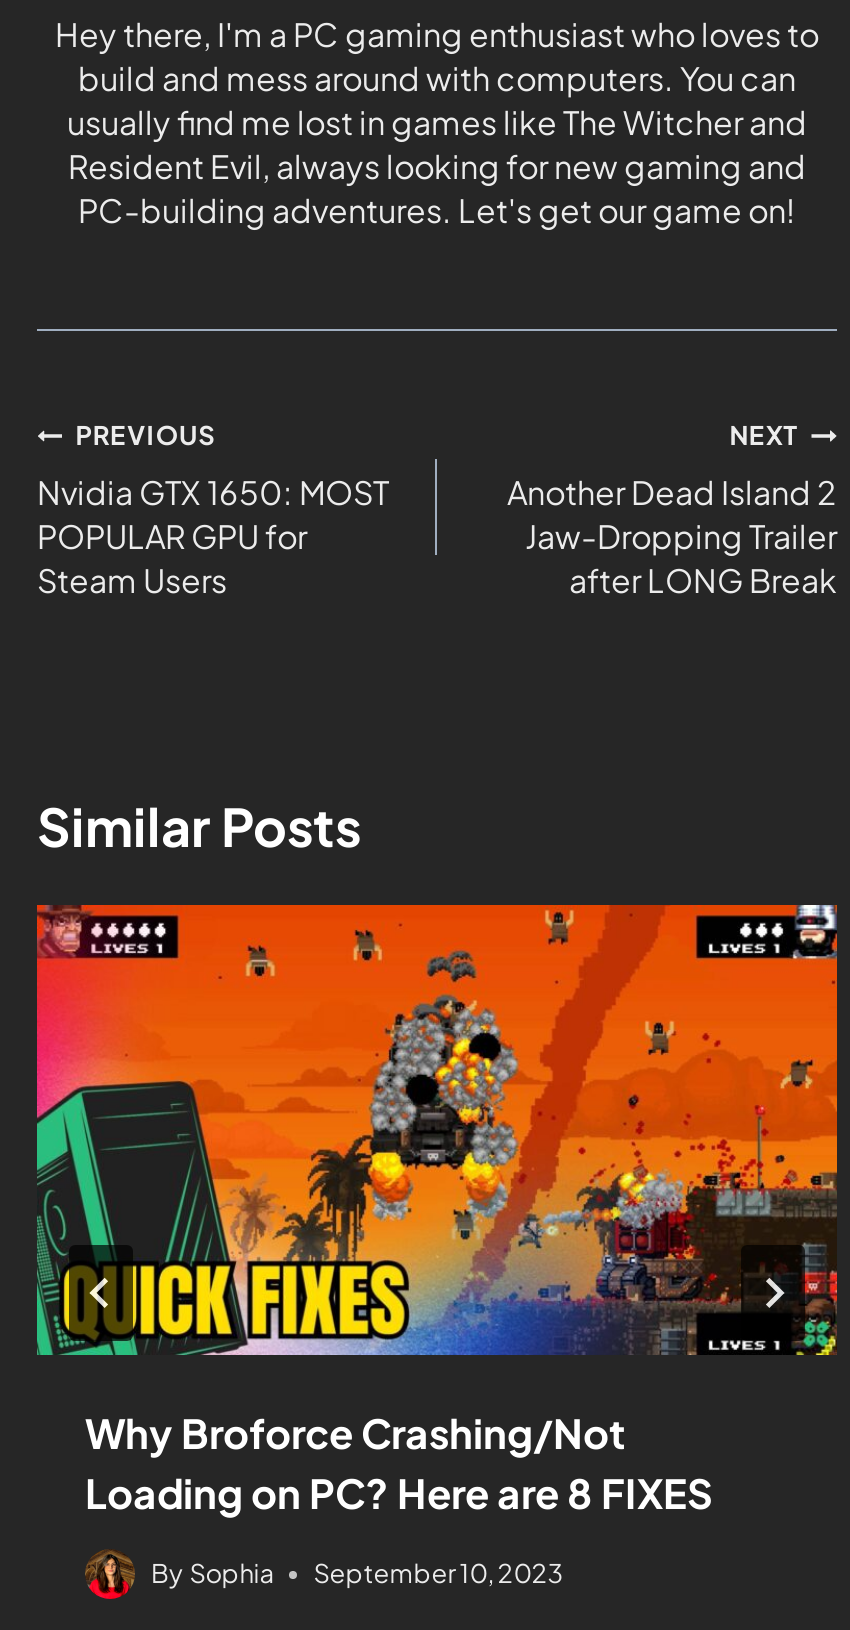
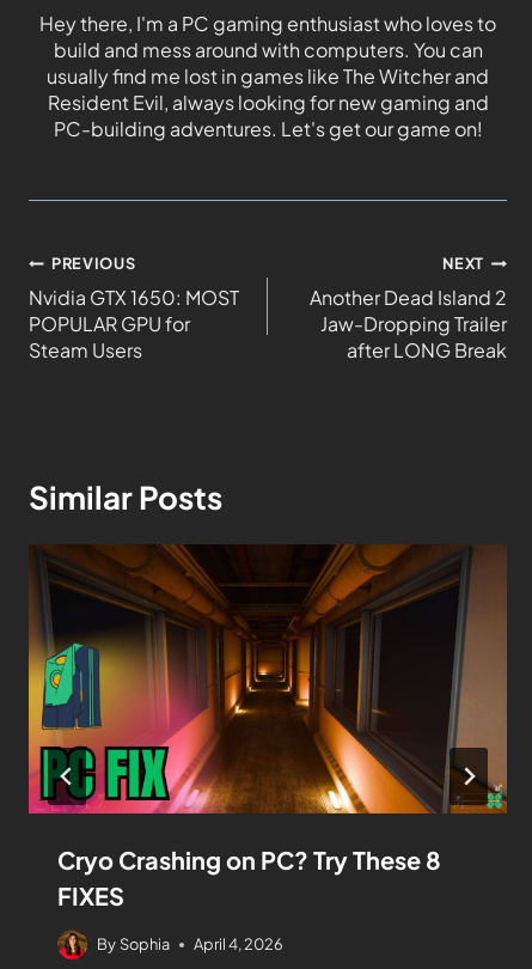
- [image]
- Why Broforce Crashing/Not
- Loading on PC? Here are 8 FIXES
+ [image]
+ Cryo Crashing on PC? Try These 8
+ FIXES

- By Sophia September 10, 2023
+ By Sophia April 4, 2026
